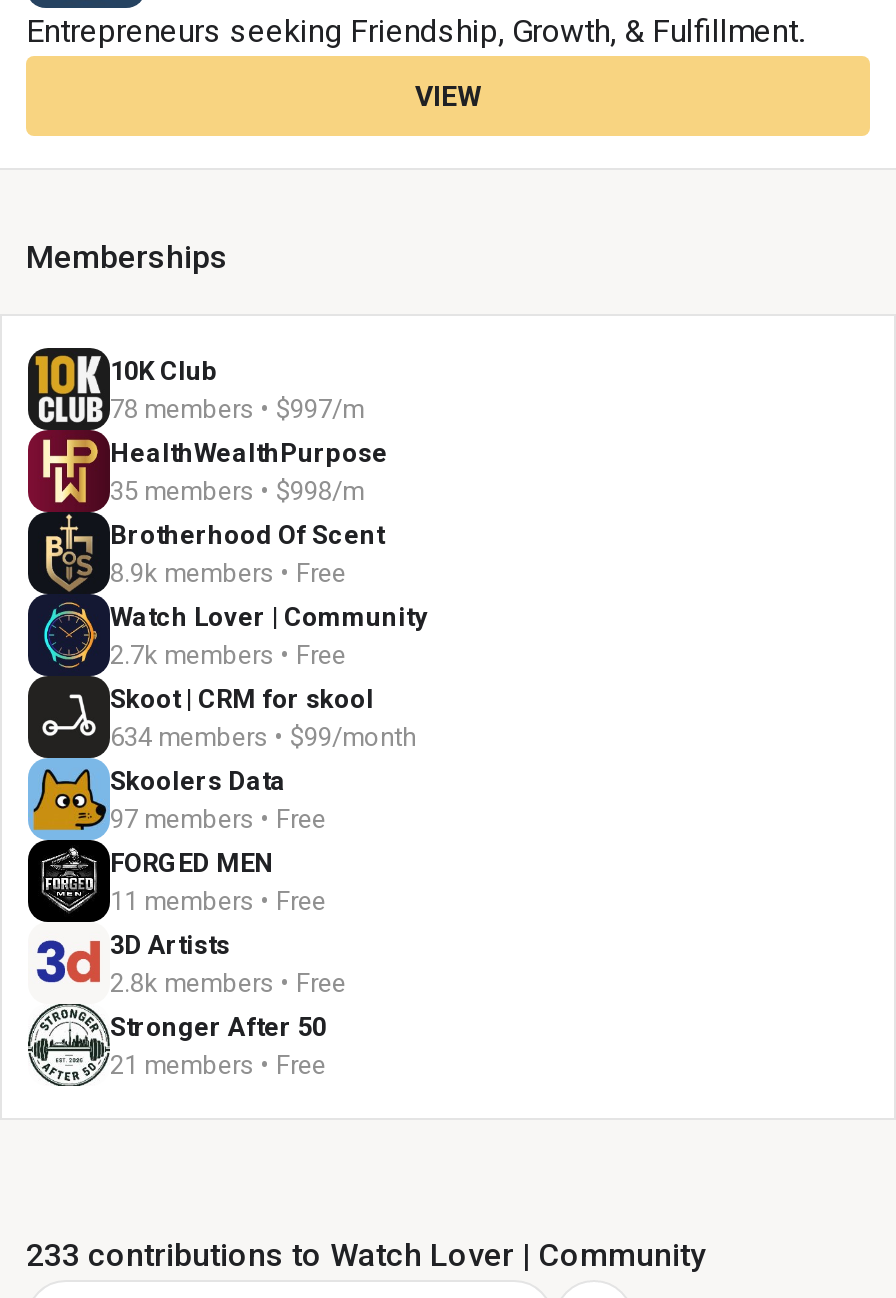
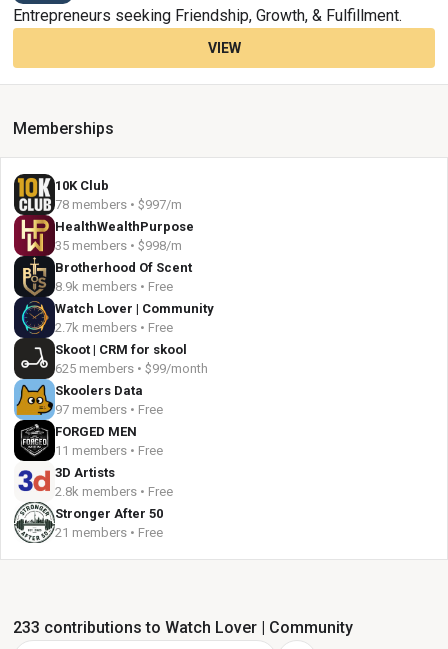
- 634 members • $99/month
+ 625 members • $99/month
